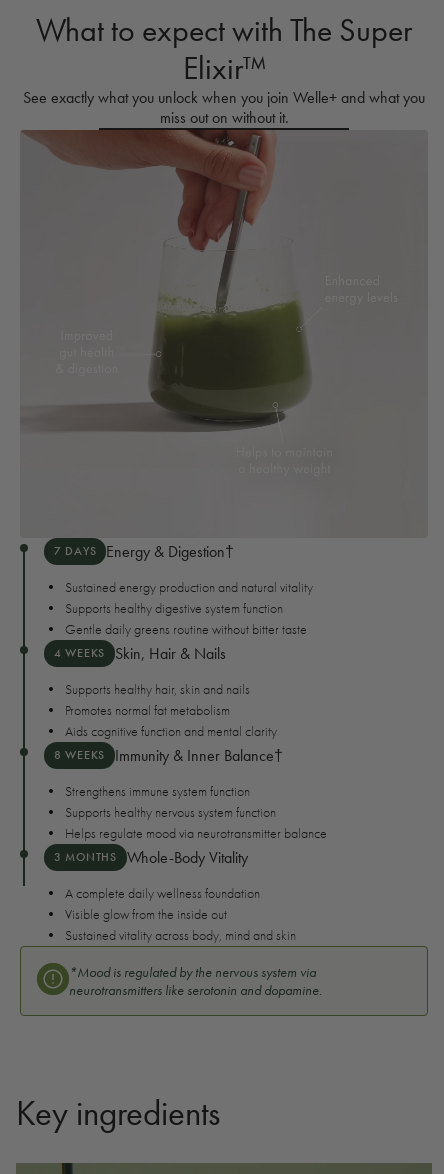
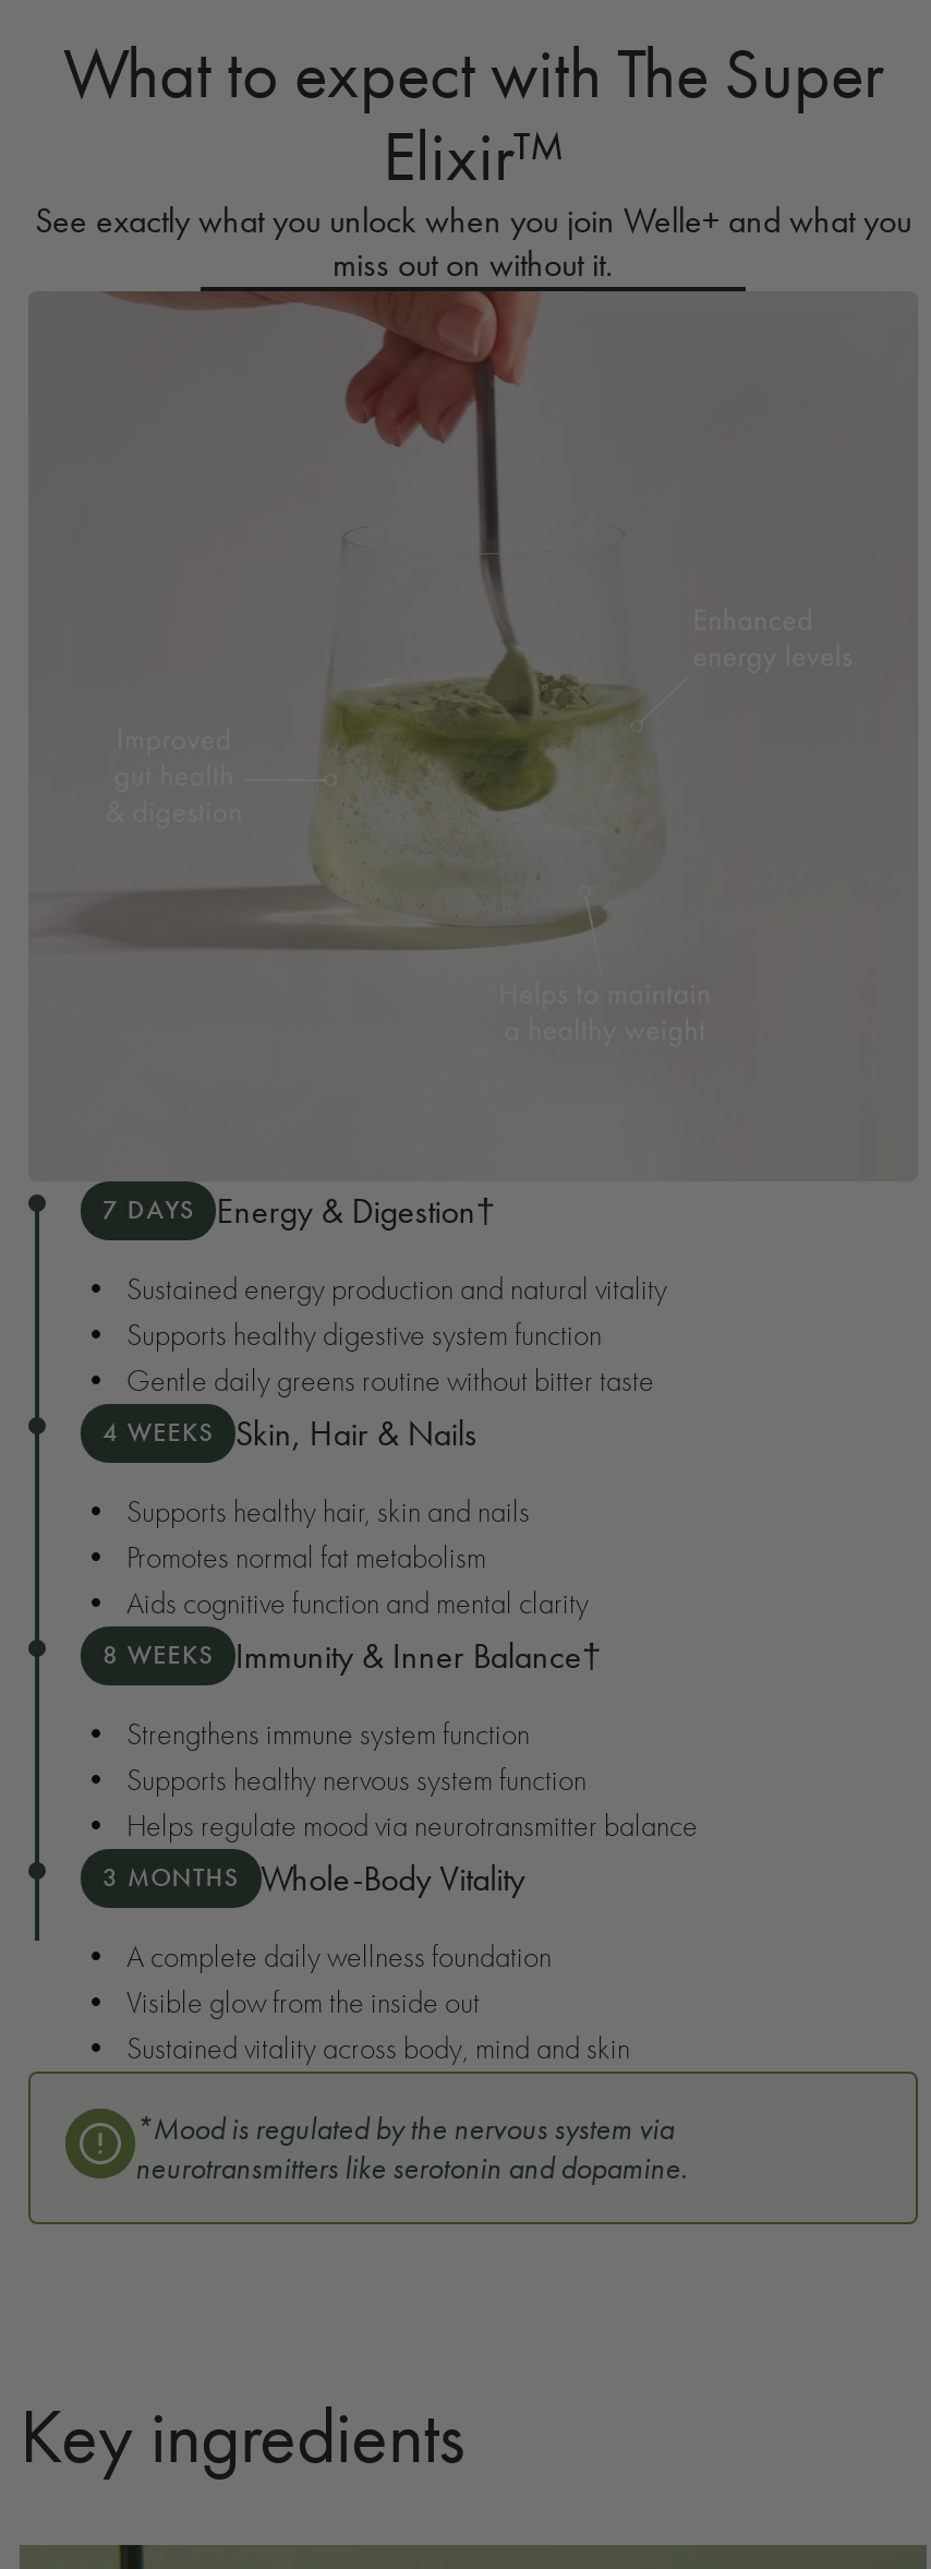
- [image]
+ [image]
